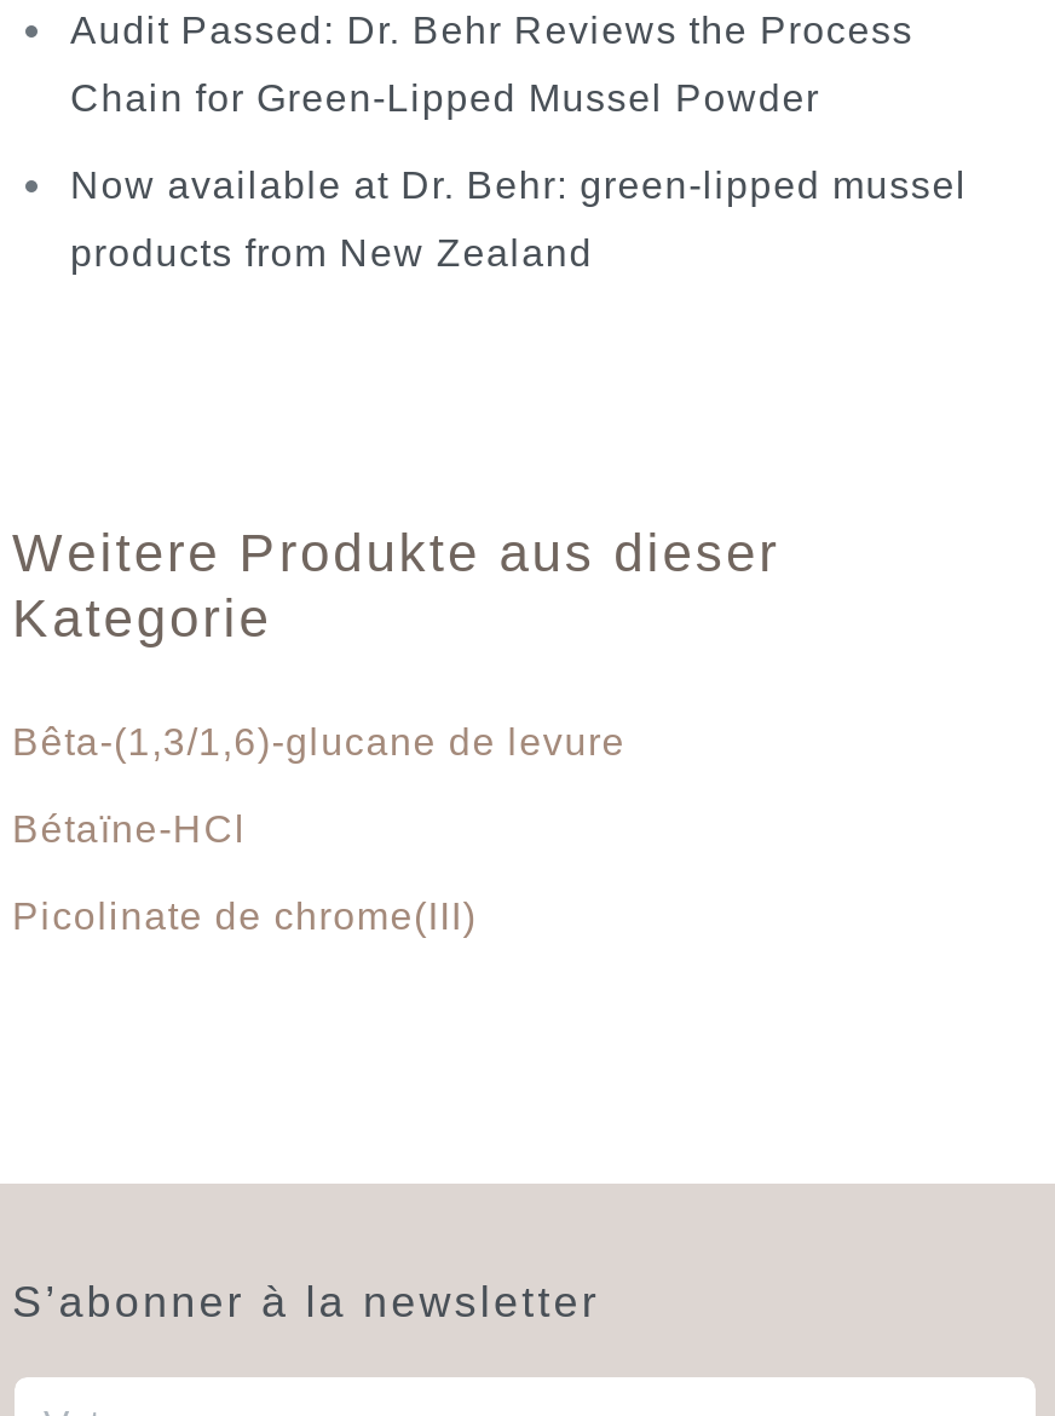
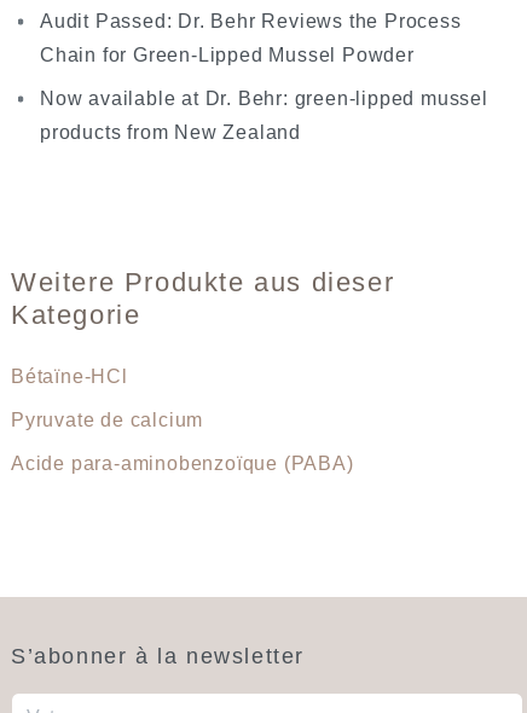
- Bêta-(1,3/1,6)-glucane de levure

moved up: Bétaïne-HCl

- Picolinate de chrome(III)
+ Pyruvate de calcium
+ Acide para-aminobenzoïque (PABA)
